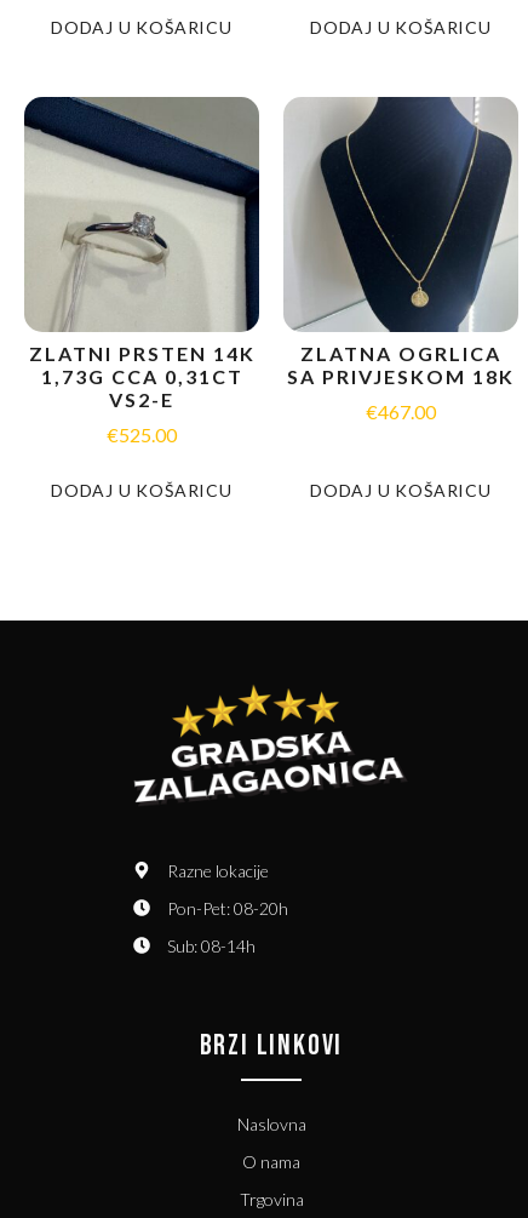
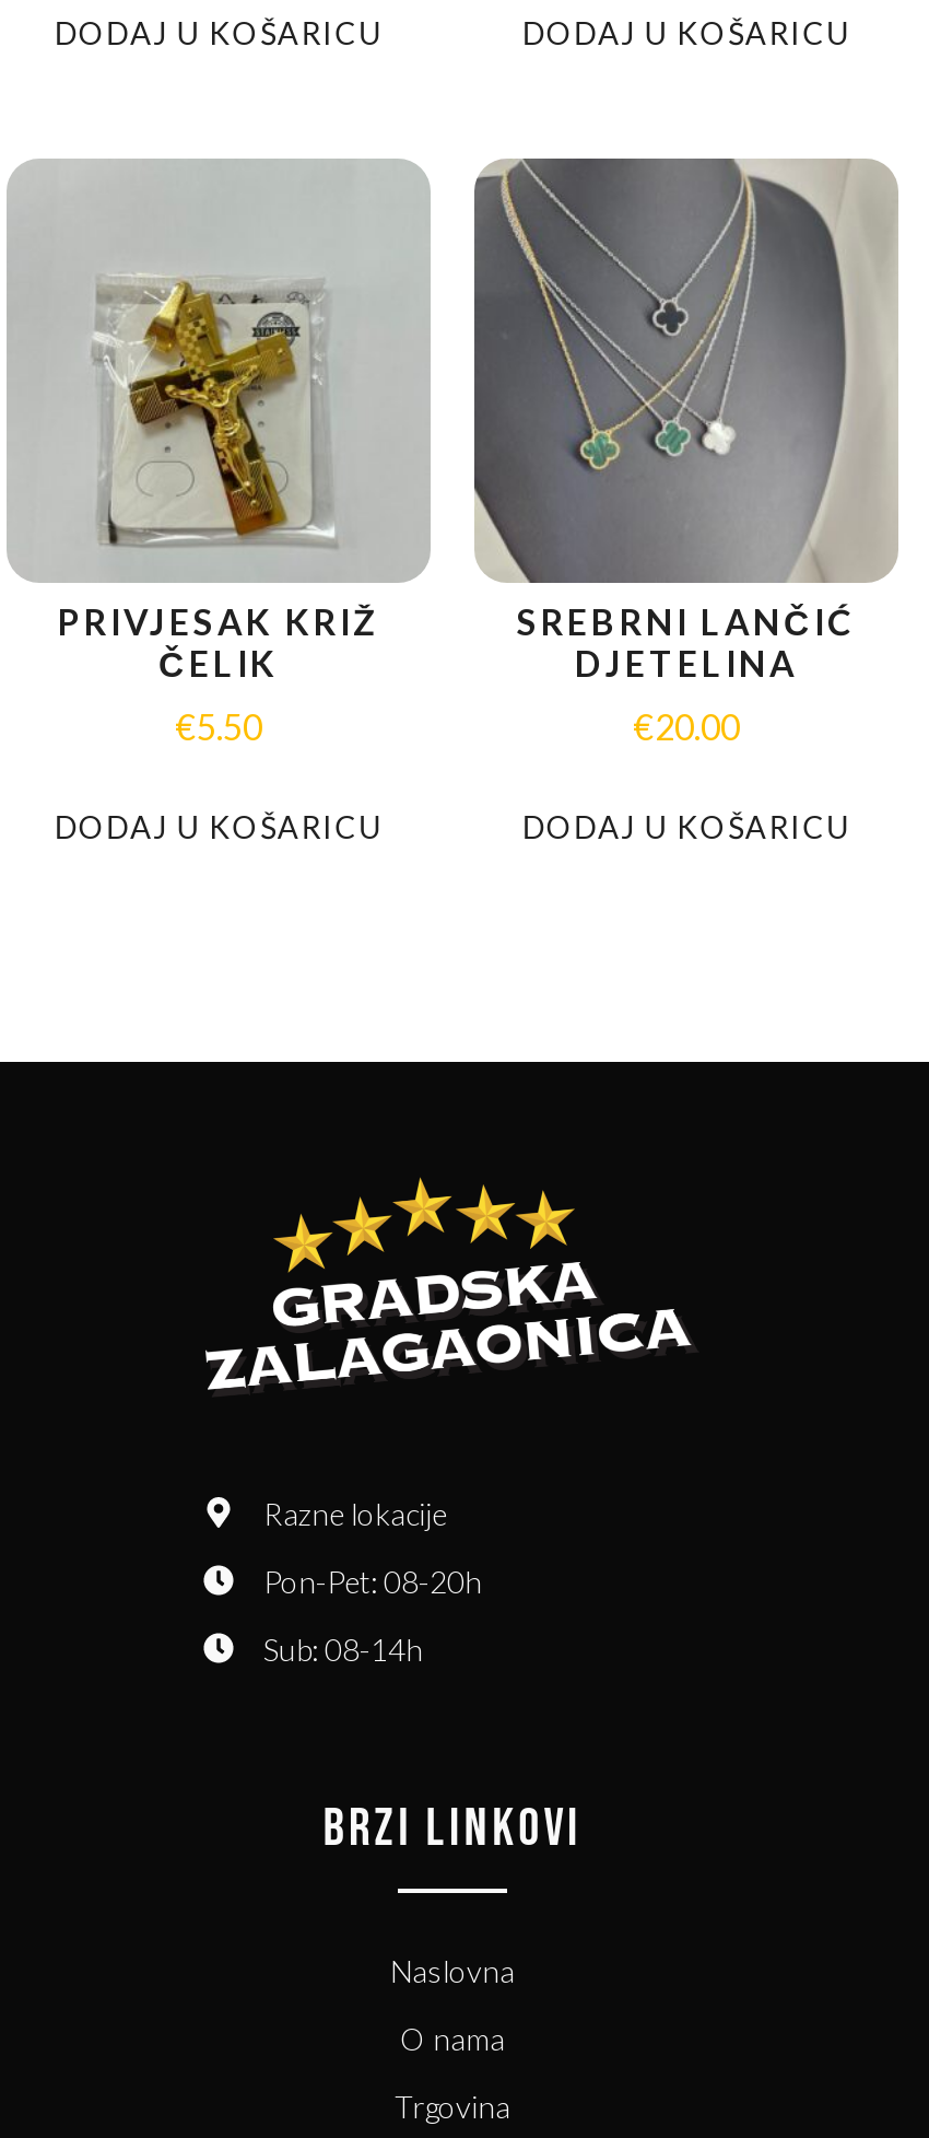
- [image]
- ZLATNI PRSTEN 14K
- 1,73G CCA 0,31CT
- VS2-E
+ [image]
+ PRIVJESAK KRIŽ
+ ČELIK

- [image]
- ZLATNA OGRLICA
- SA PRIVJESKOM 18K
+ [image]
+ SREBRNI LANČIĆ
+ DJETELINA

- €467.00
+ €20.00

- €525.00
+ €5.50
